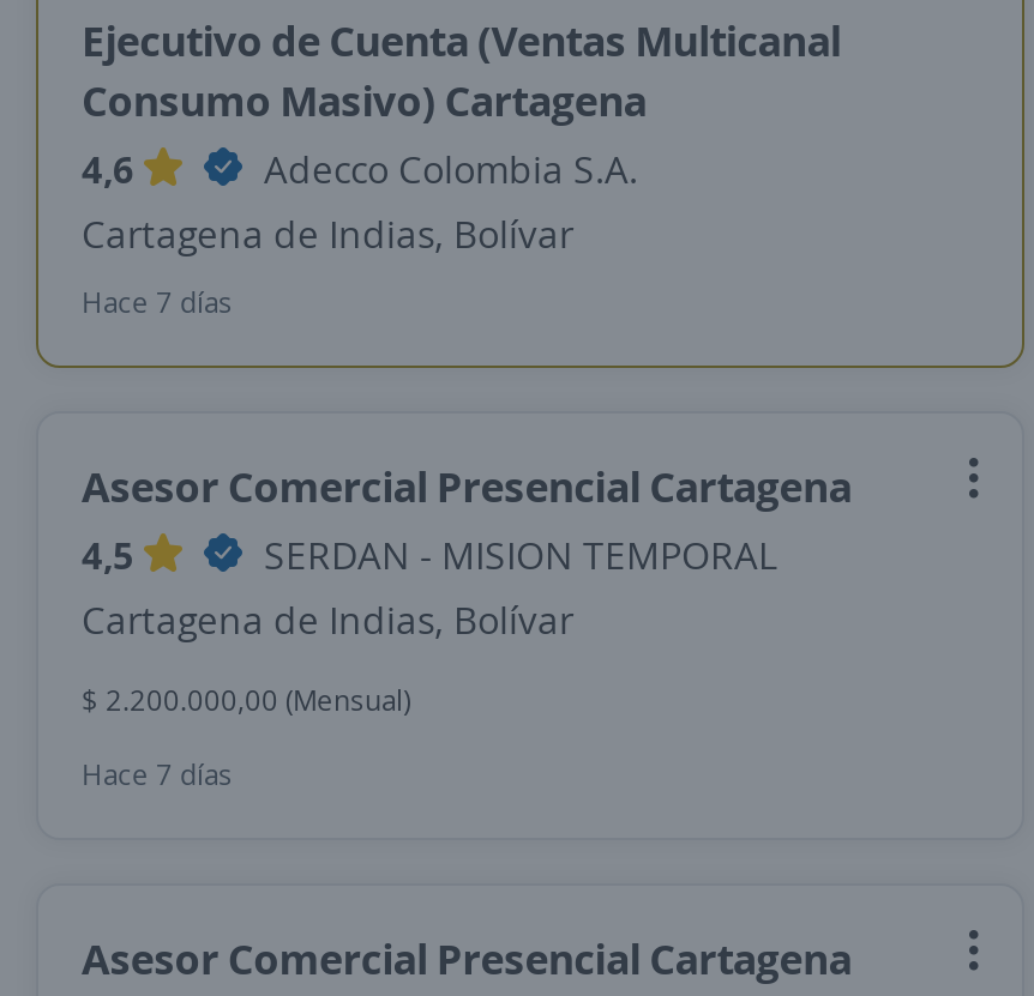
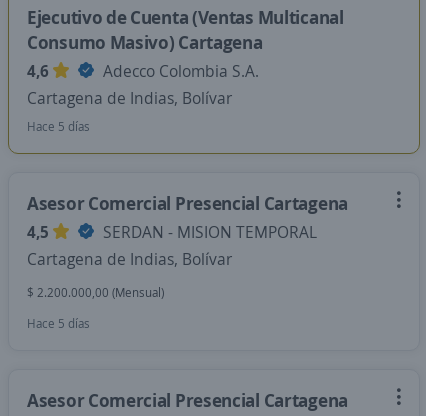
- Hace 7 días
+ Hace 5 días

- Hace 7 días
+ Hace 5 días
